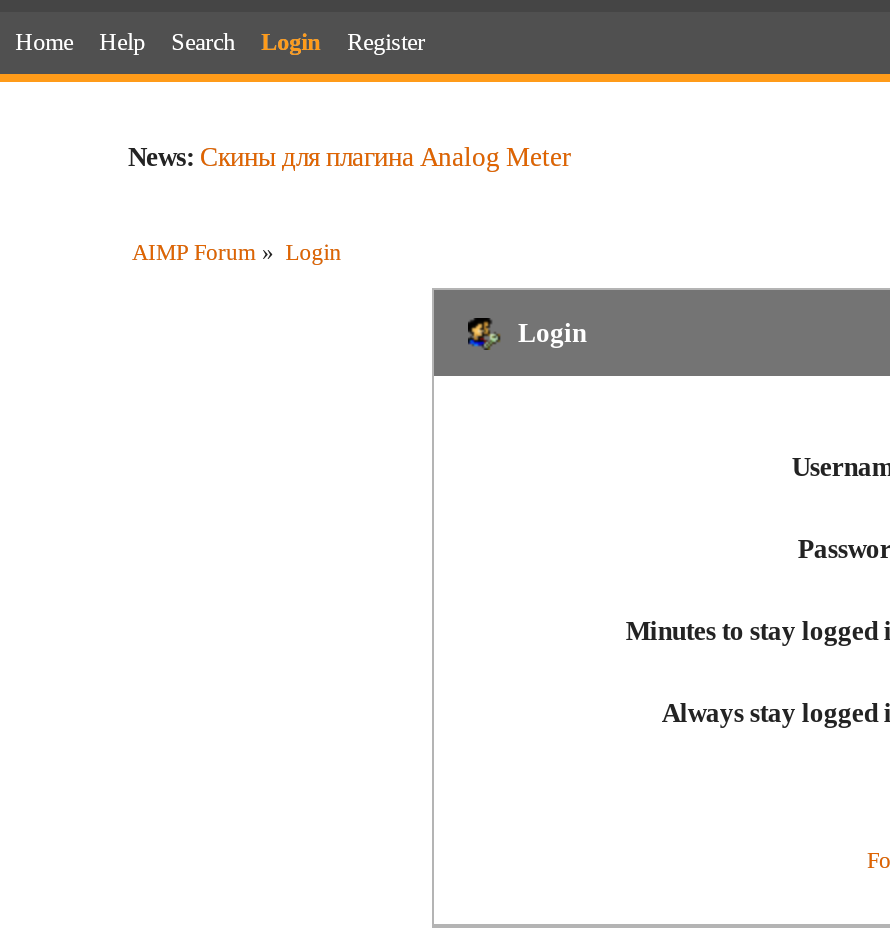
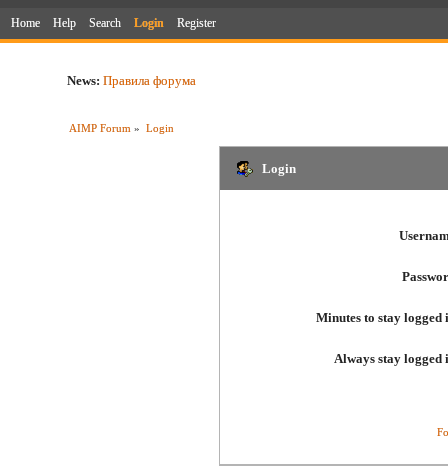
- News: Скины для плагина Analog Meter
+ News: Правила форума
